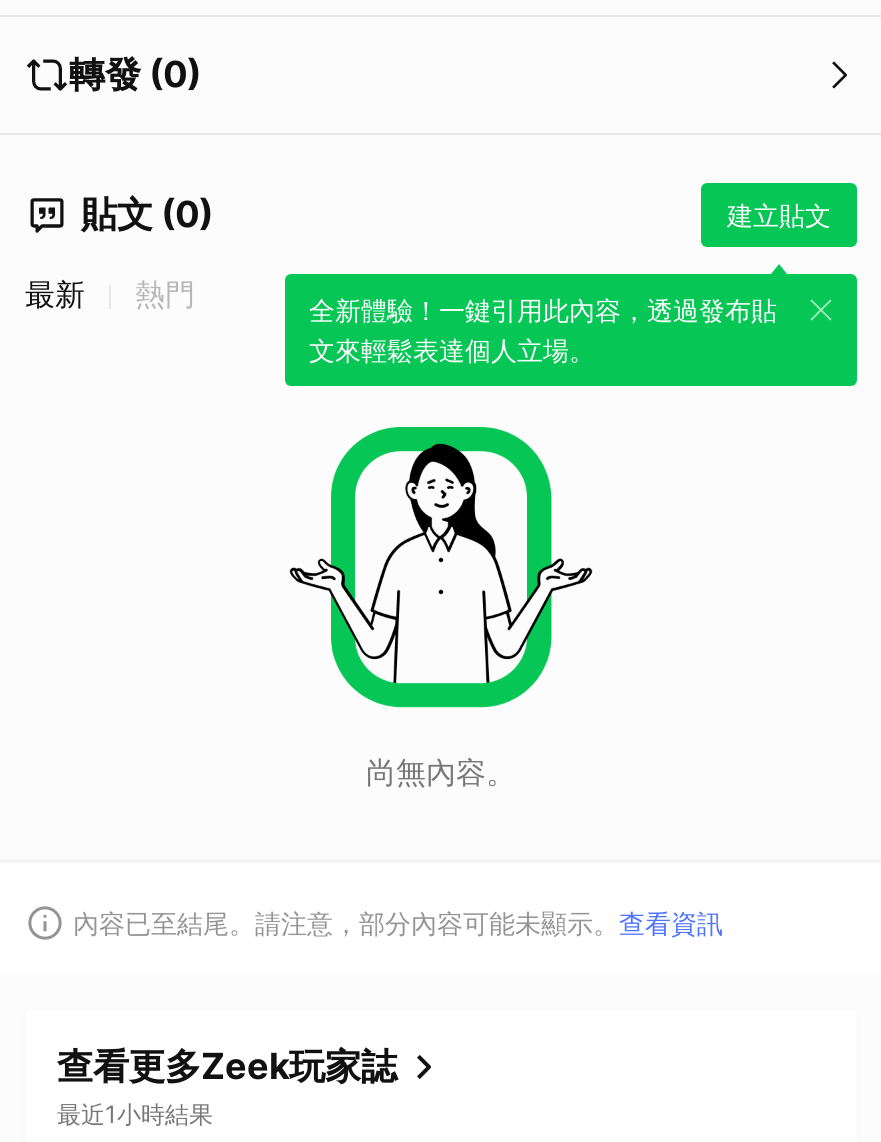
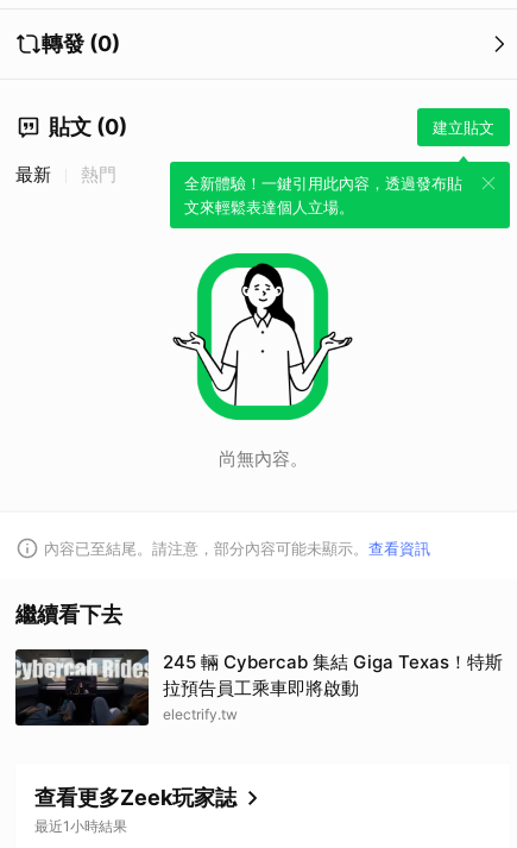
+ [image]
+ 繼續看下去
+ 245 輛 Cybercab 集結 Giga Texas！特斯
+ 拉預告員工乘車即將啟動
+ electrify.tw
